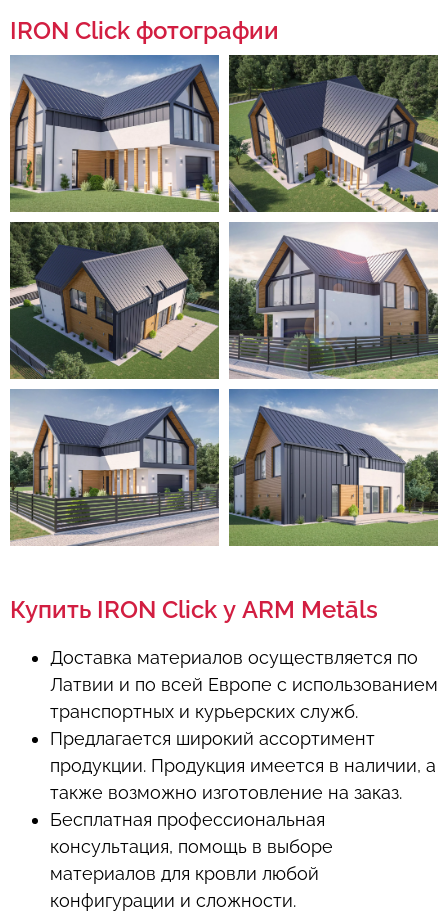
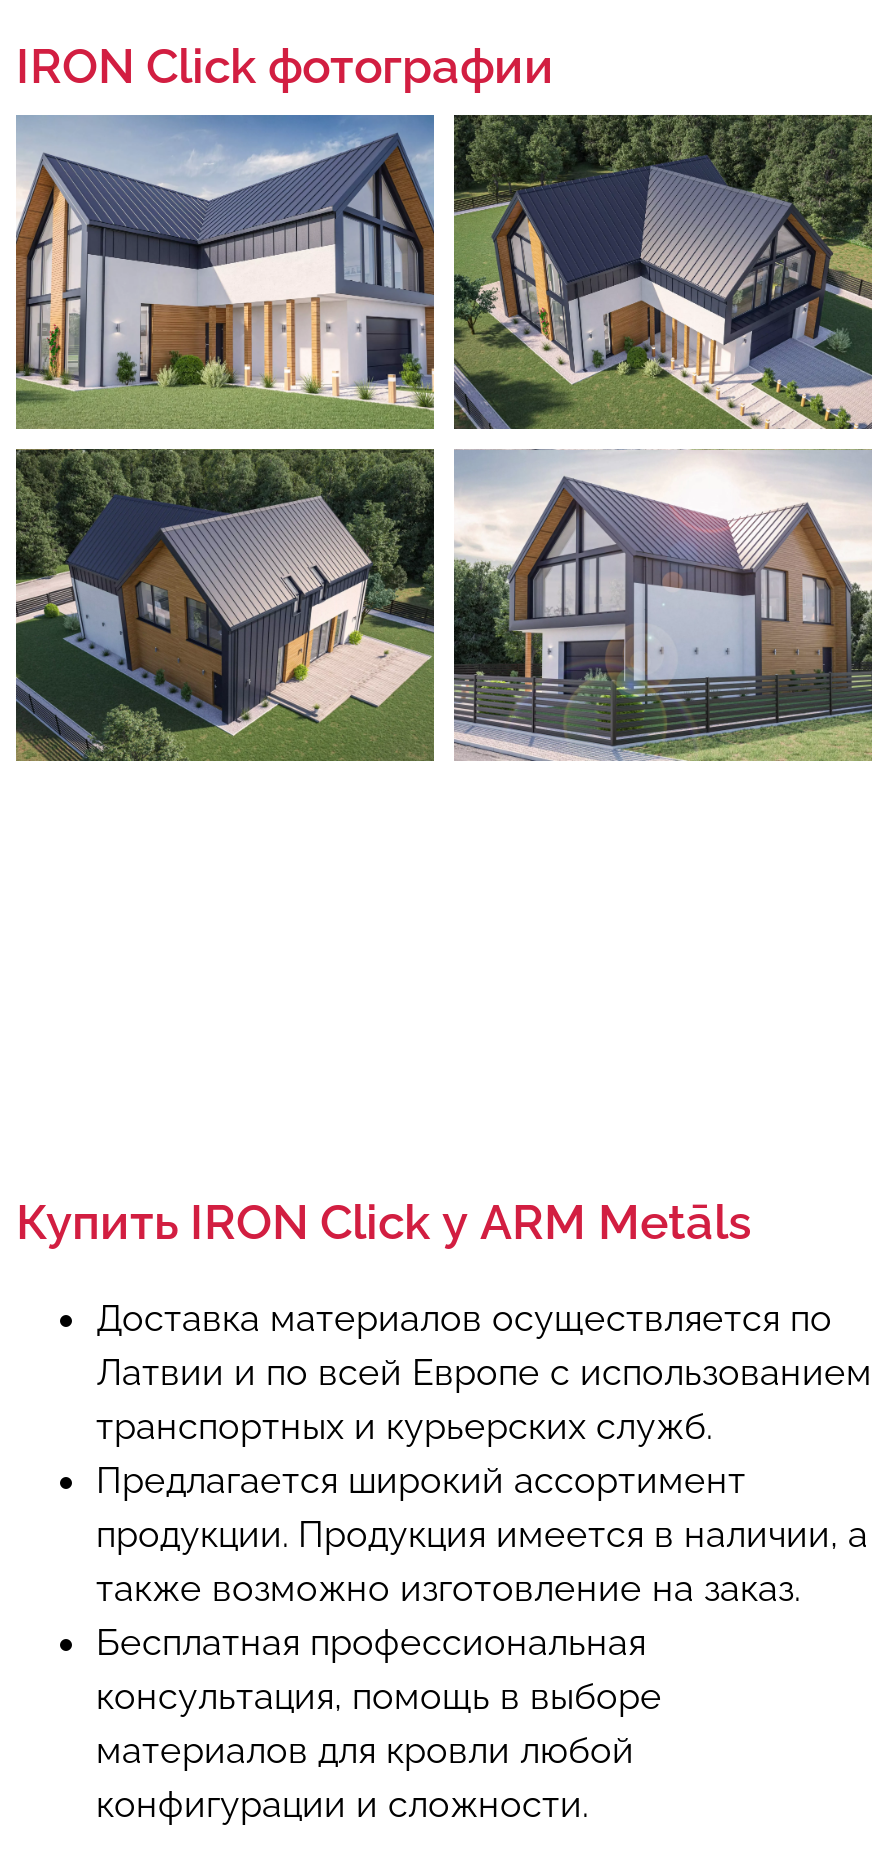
- [image]

- [image]
